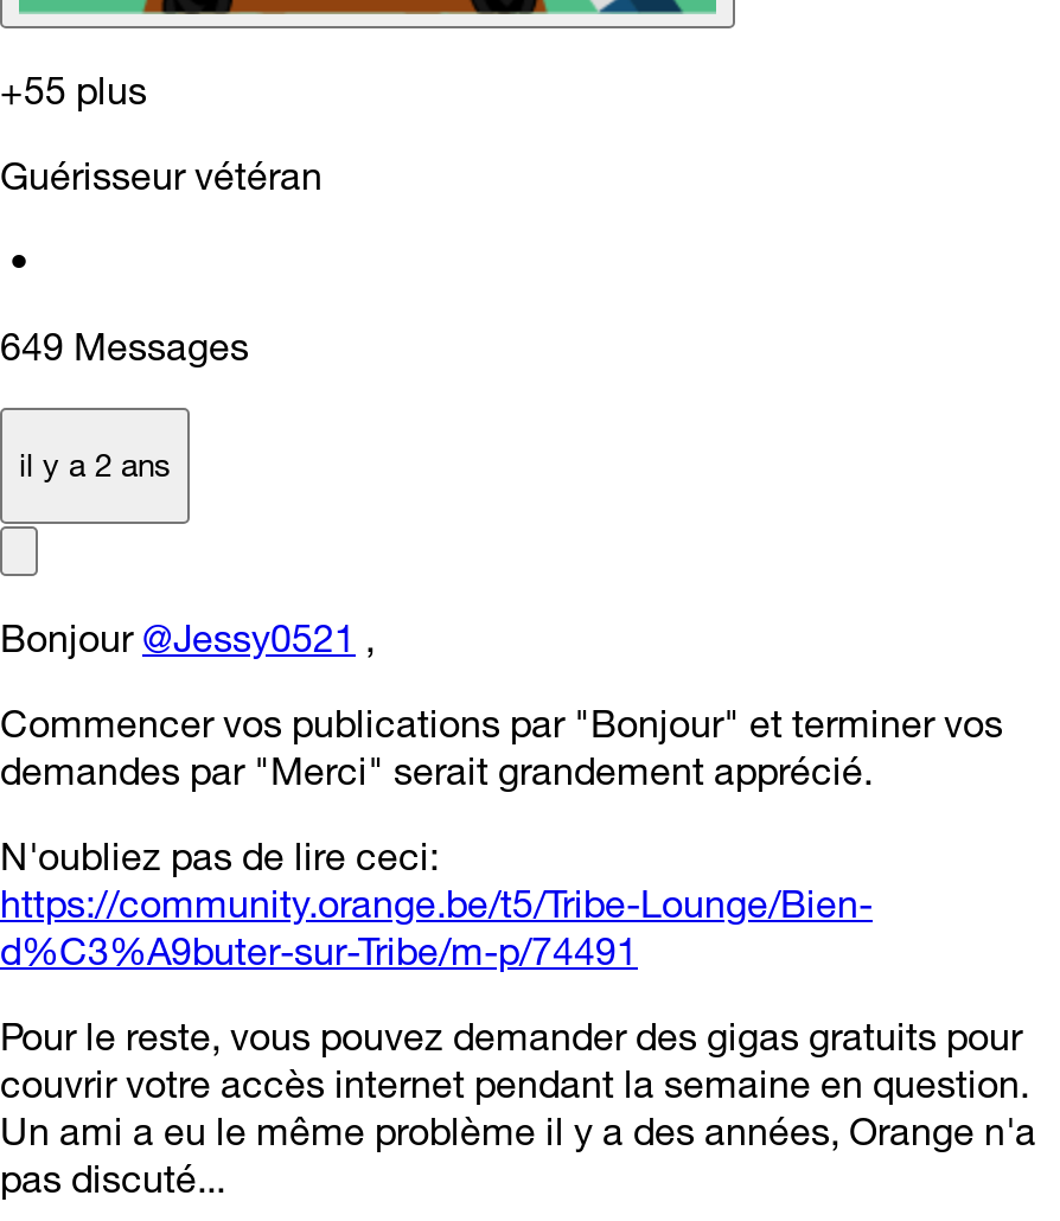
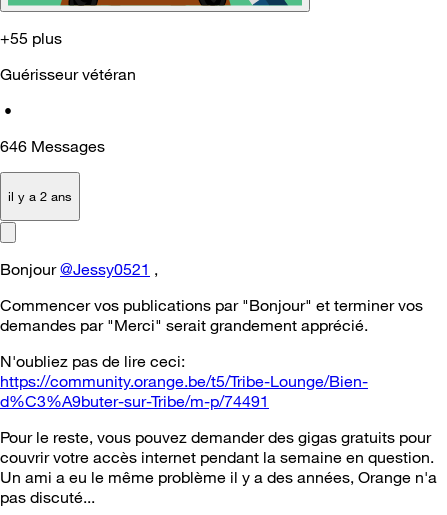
- 649 Messages
+ 646 Messages
